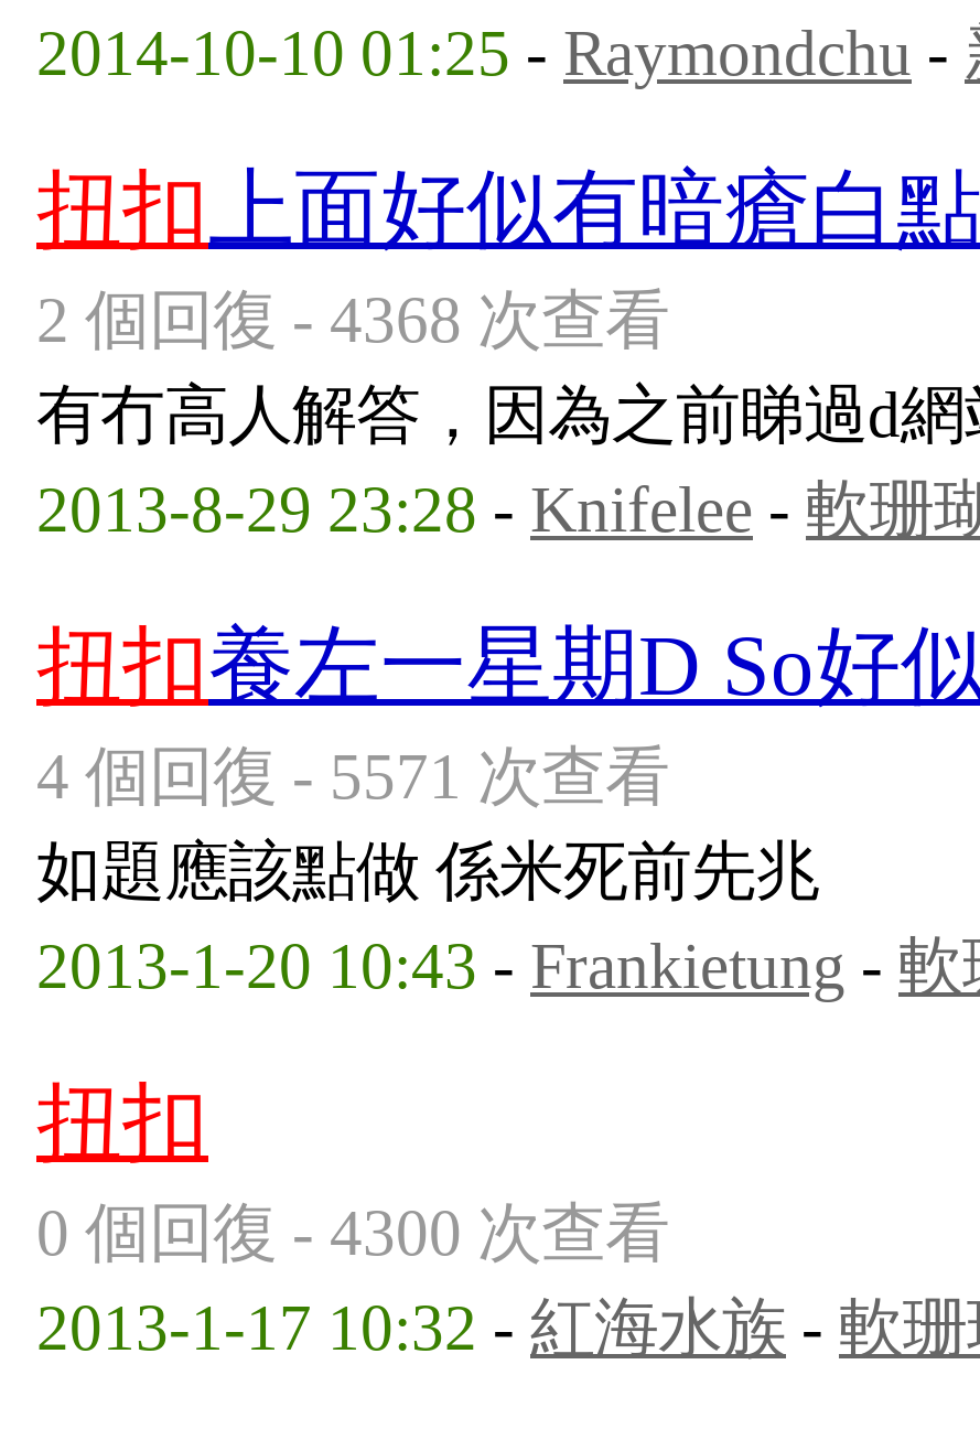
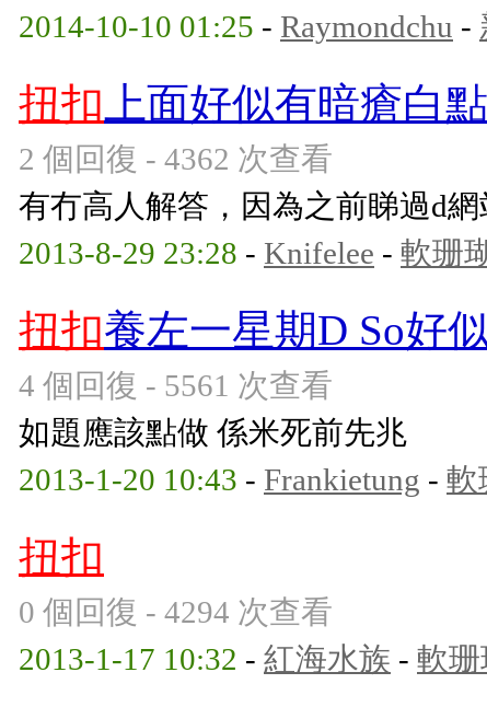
- 2 個回復 - 4368 次查看
+ 2 個回復 - 4362 次查看

- 4 個回復 - 5571 次查看
+ 4 個回復 - 5561 次查看

- 0 個回復 - 4300 次查看
+ 0 個回復 - 4294 次查看
